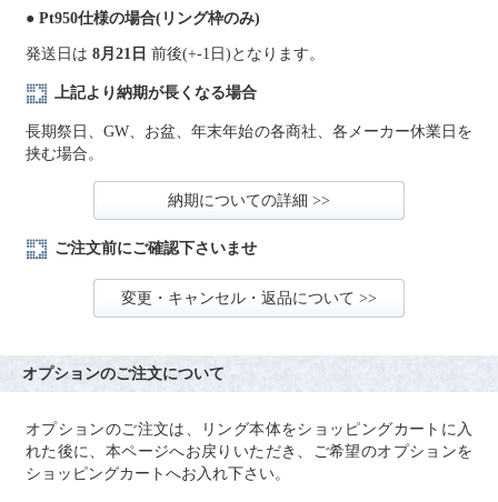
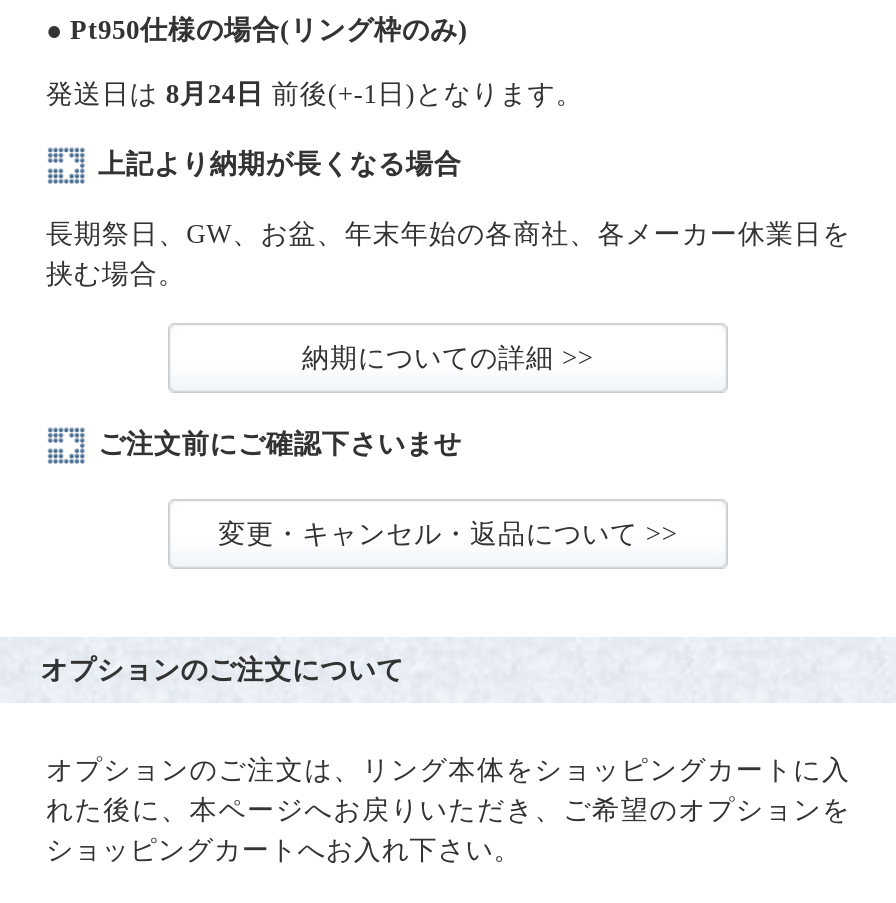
- 発送日は 8月21日前後(+-1日)となります。
+ 発送日は 8月24日前後(+-1日)となります。
